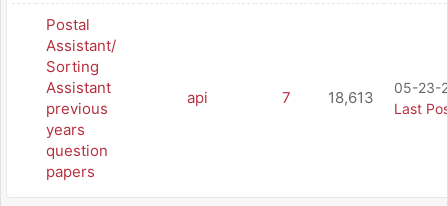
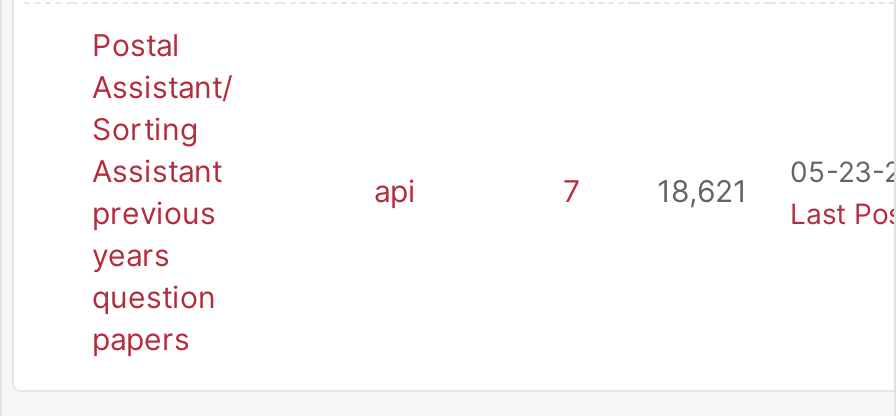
- 7 18,613
+ 7 18,621
